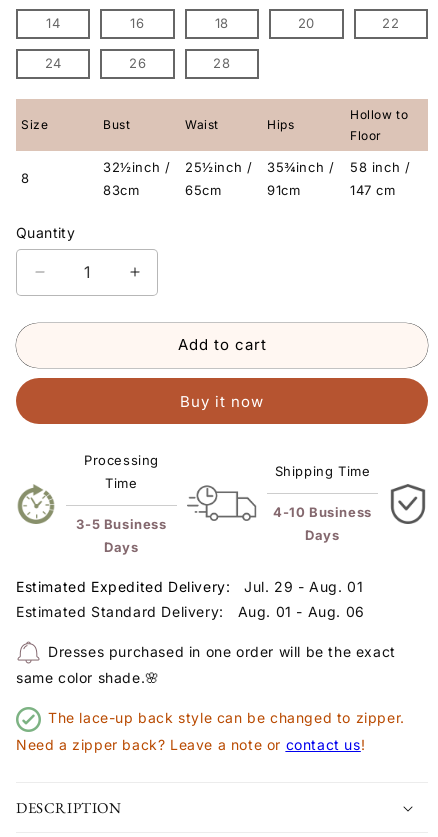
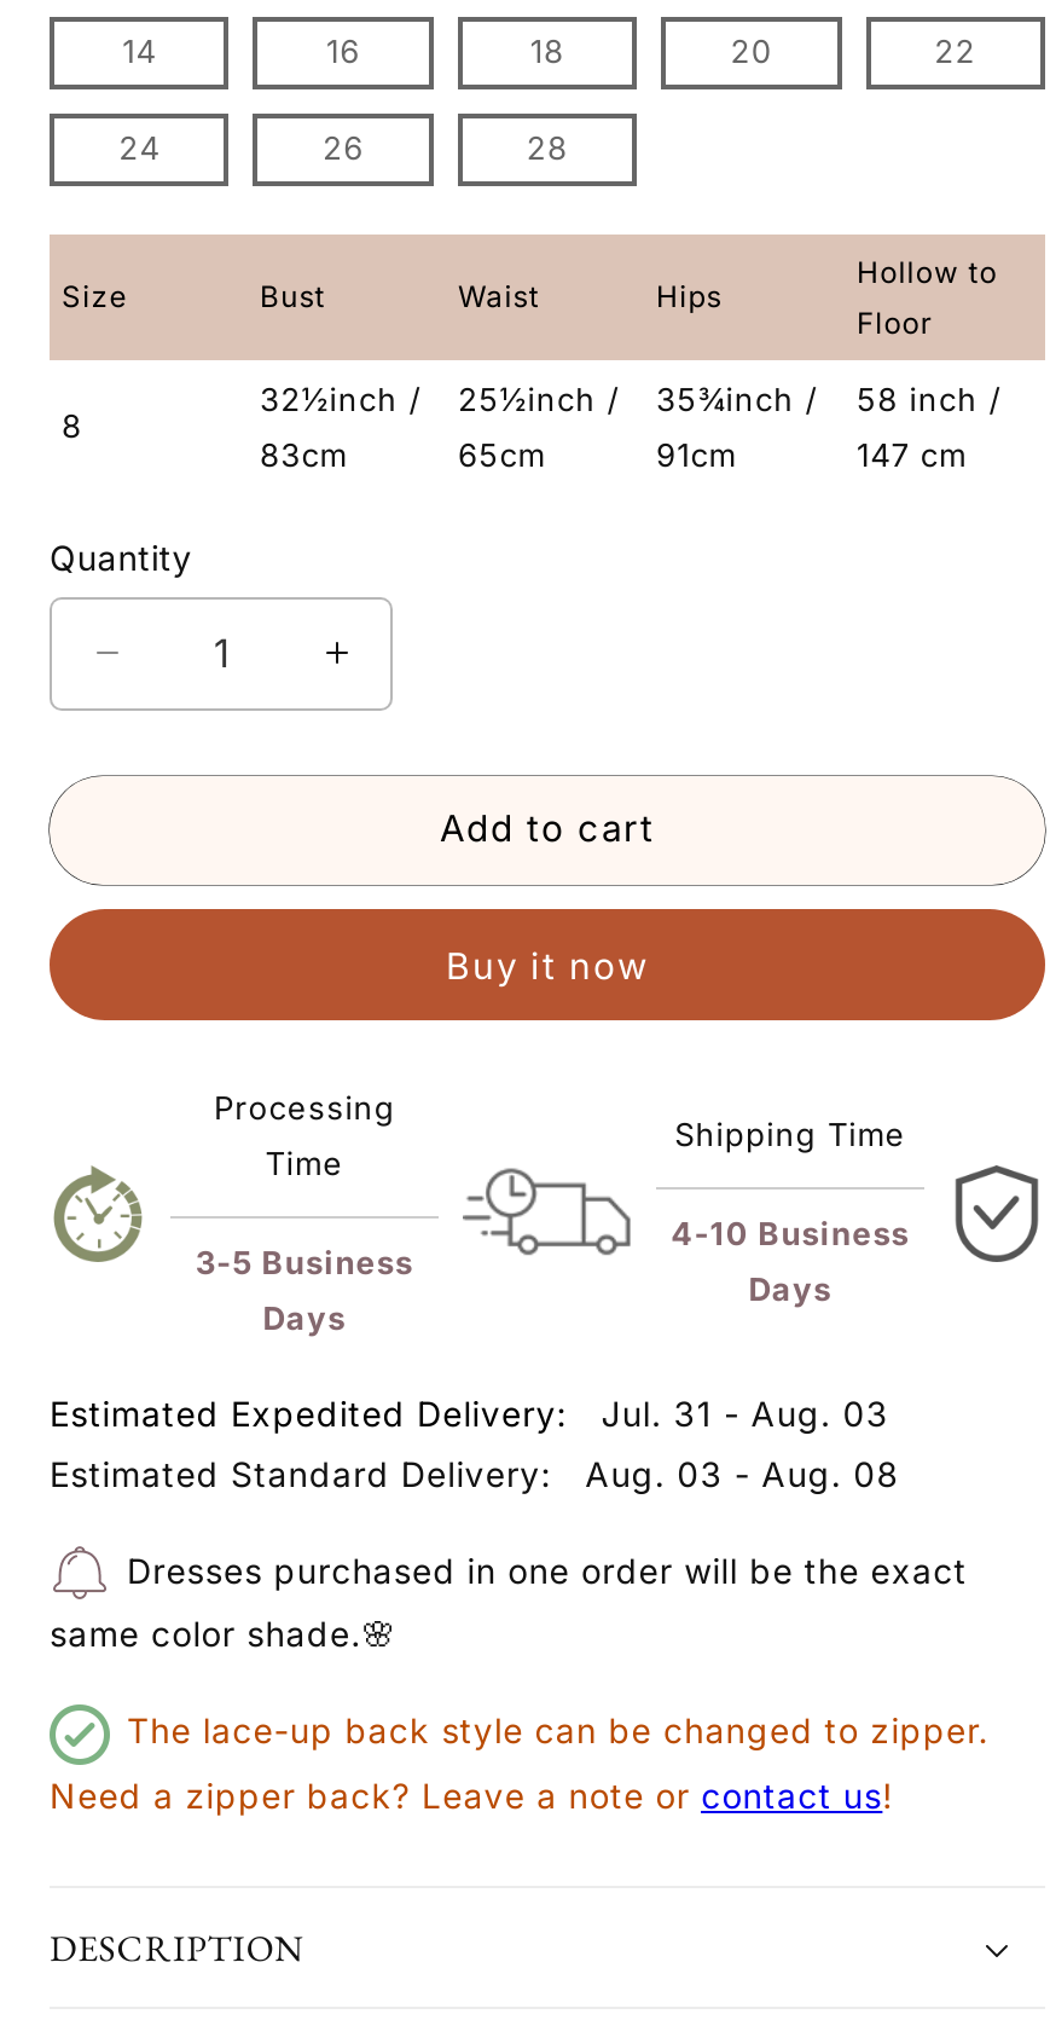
- Estimated Expedited Delivery: Jul. 29 - Aug. 01
+ Estimated Expedited Delivery: Jul. 31 - Aug. 03

- Estimated Standard Delivery: Aug. 01 - Aug. 06
+ Estimated Standard Delivery: Aug. 03 - Aug. 08
